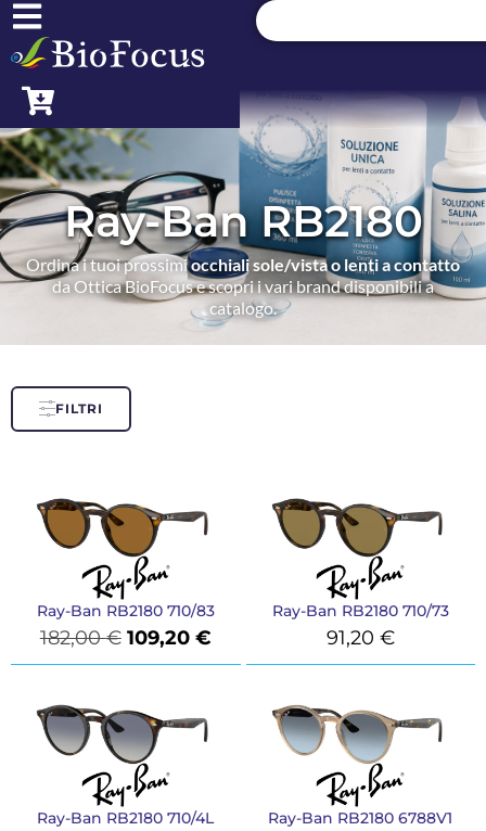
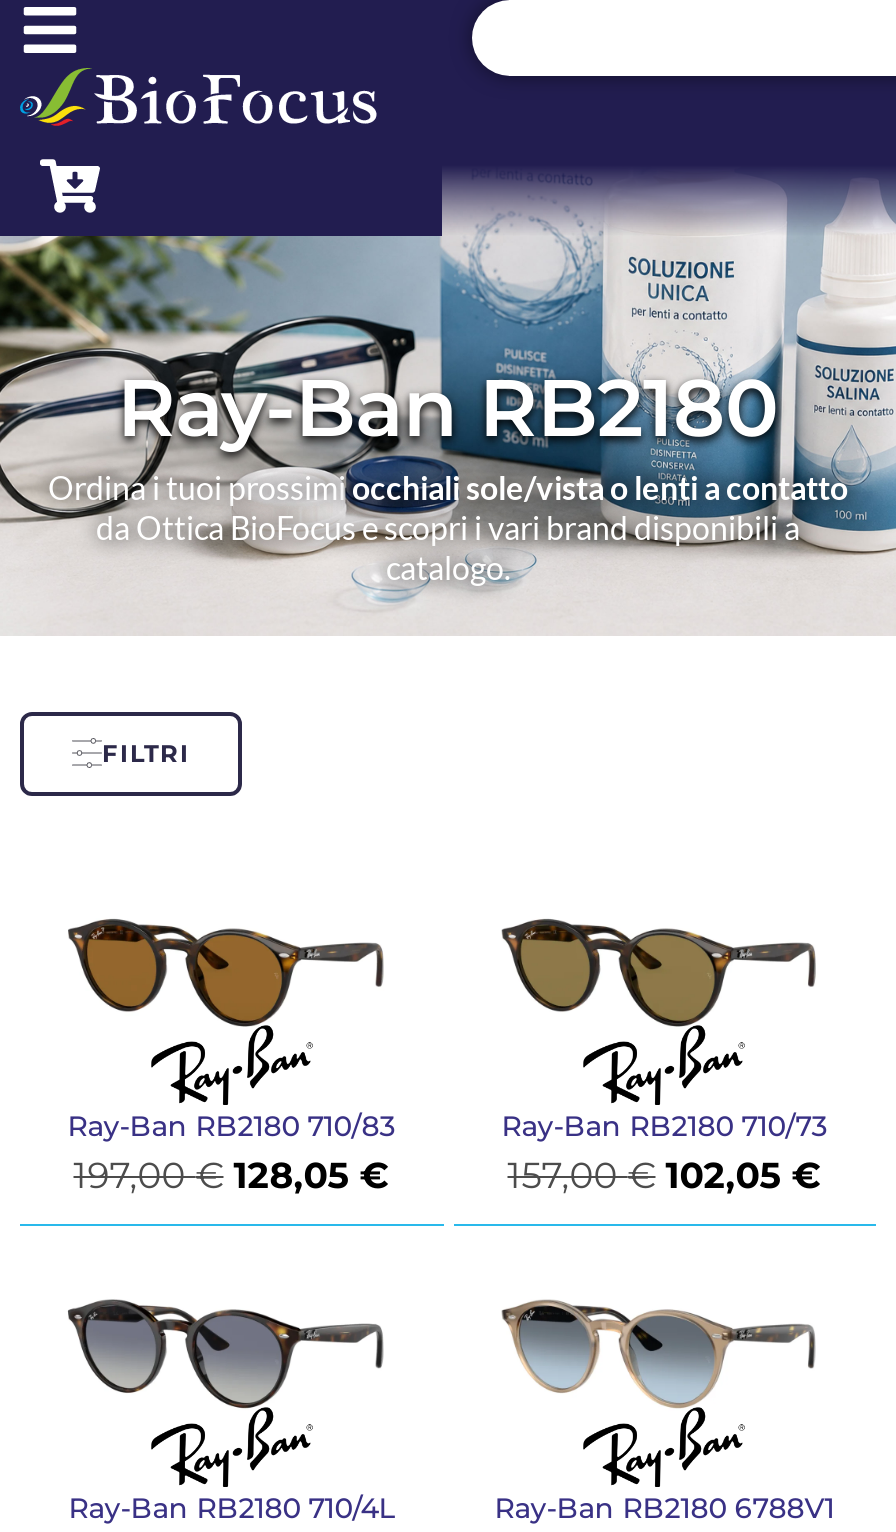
- 182,00€ 109,20 €
+ 197,00€ 128,05 €

- 91,20 €
+ 157,00€ 102,05 €
